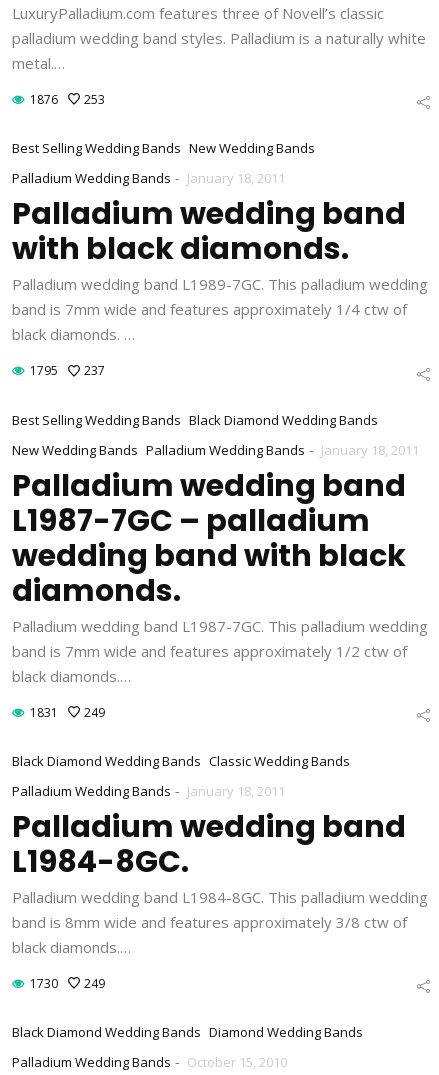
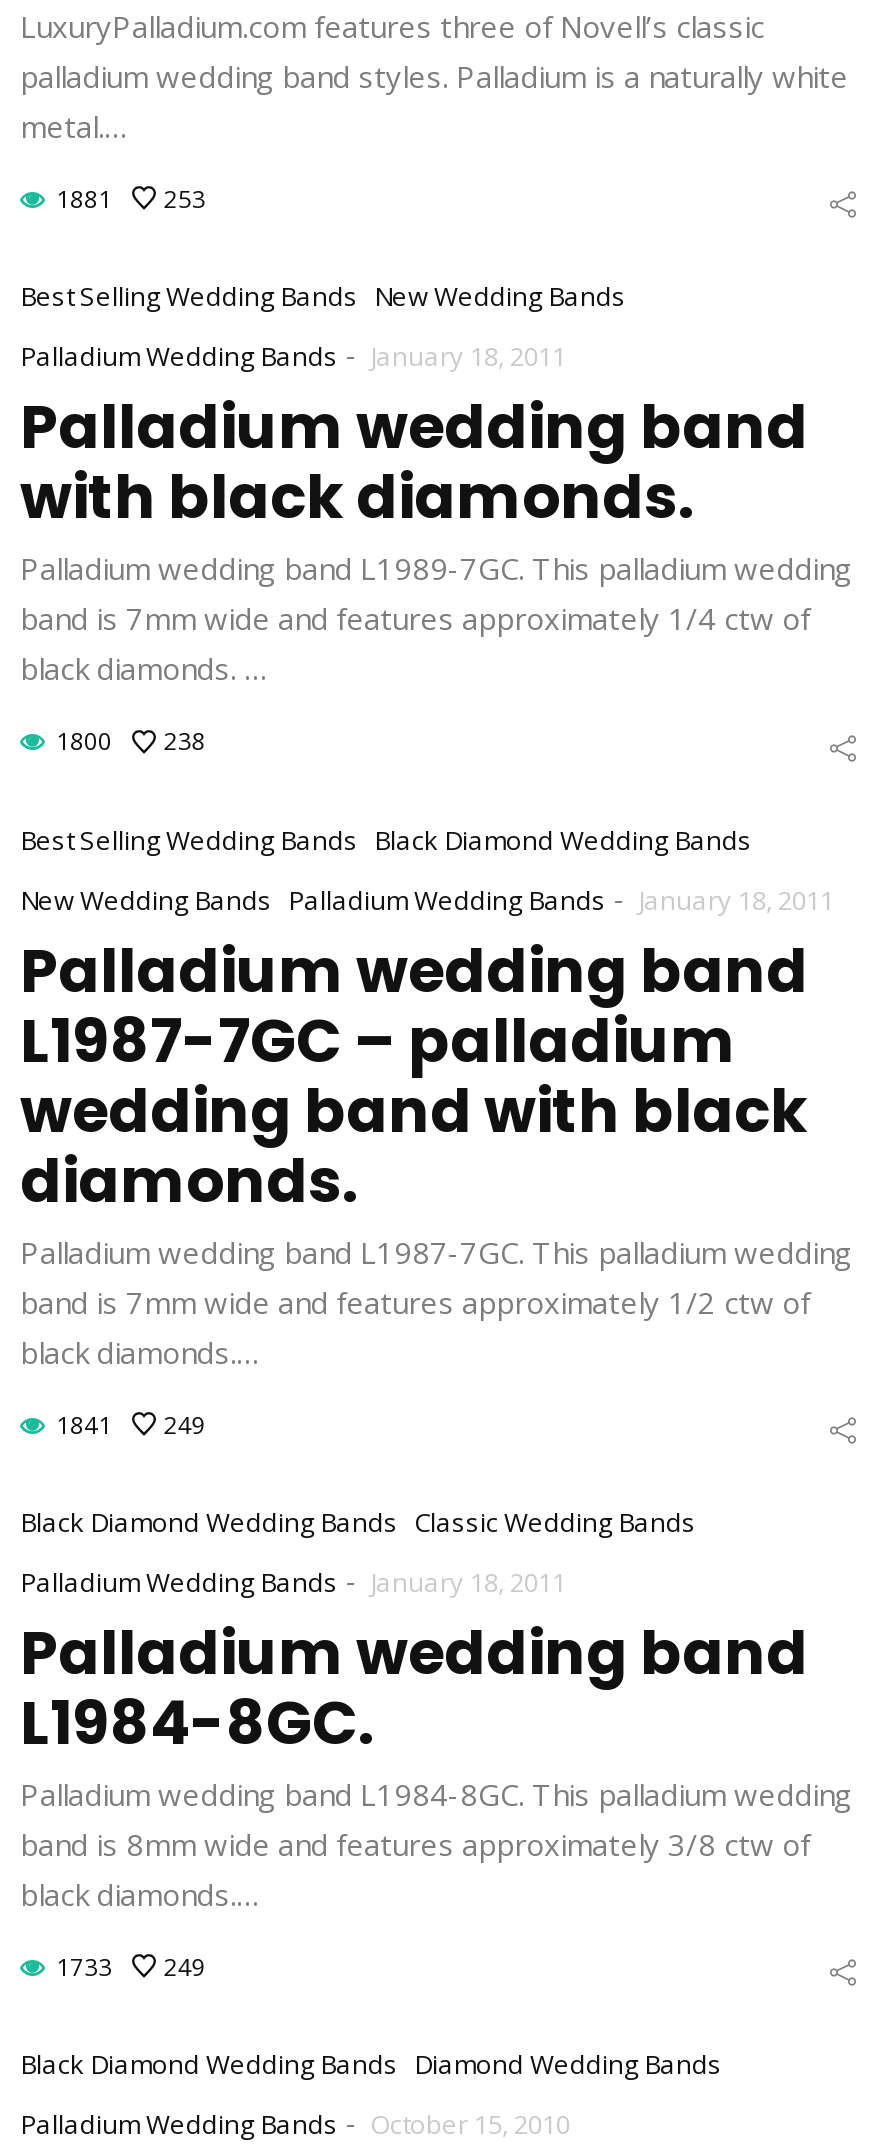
- 1876 253
+ 1881 253

- 1795
+ 1800

- 237
+ 238

- 1831 249
+ 1841 249

- 1730 249
+ 1733 249
